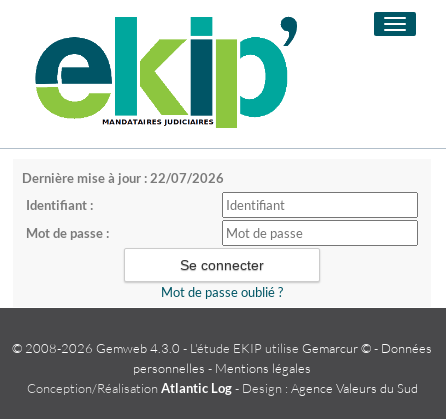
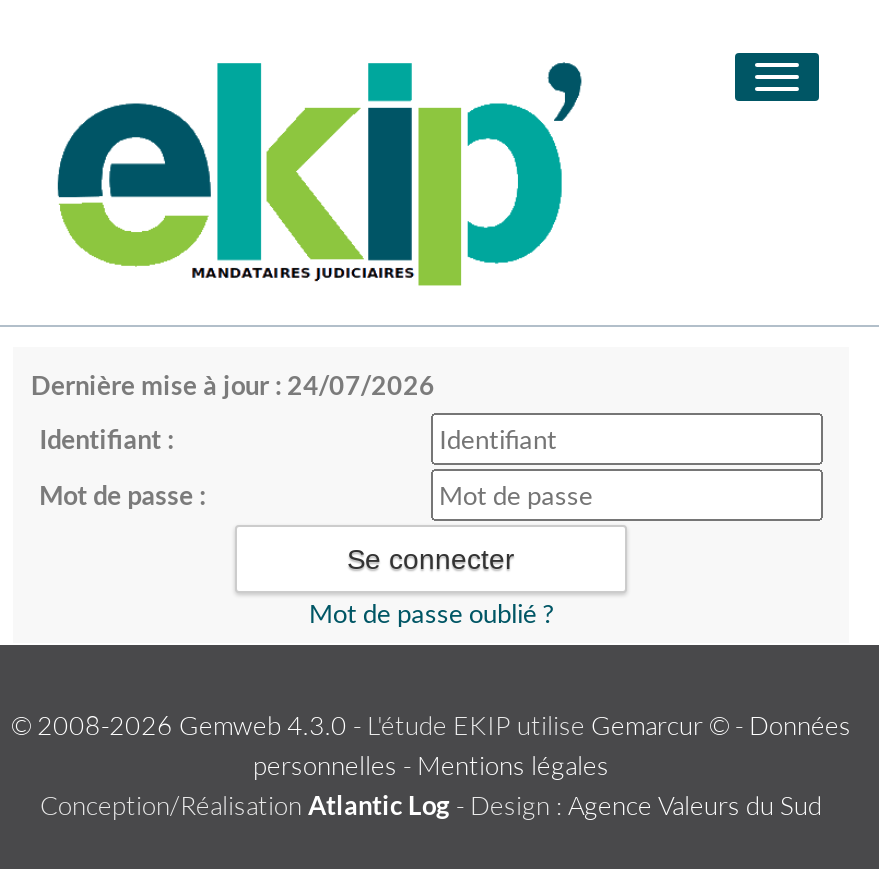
- Dernière mise à jour : 22/07/2026
+ Dernière mise à jour : 24/07/2026
